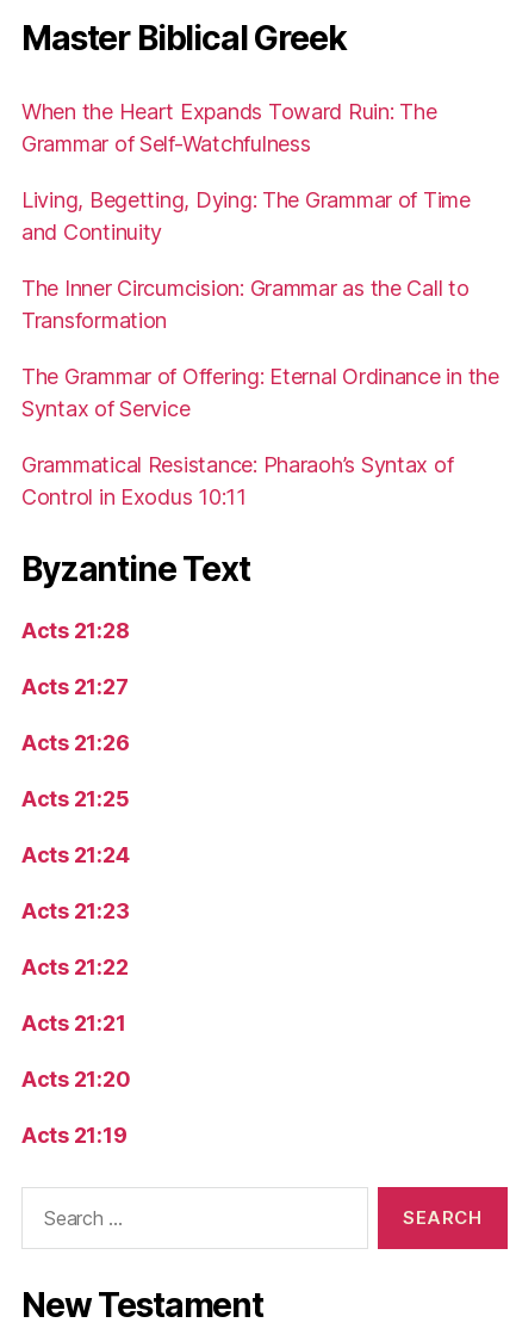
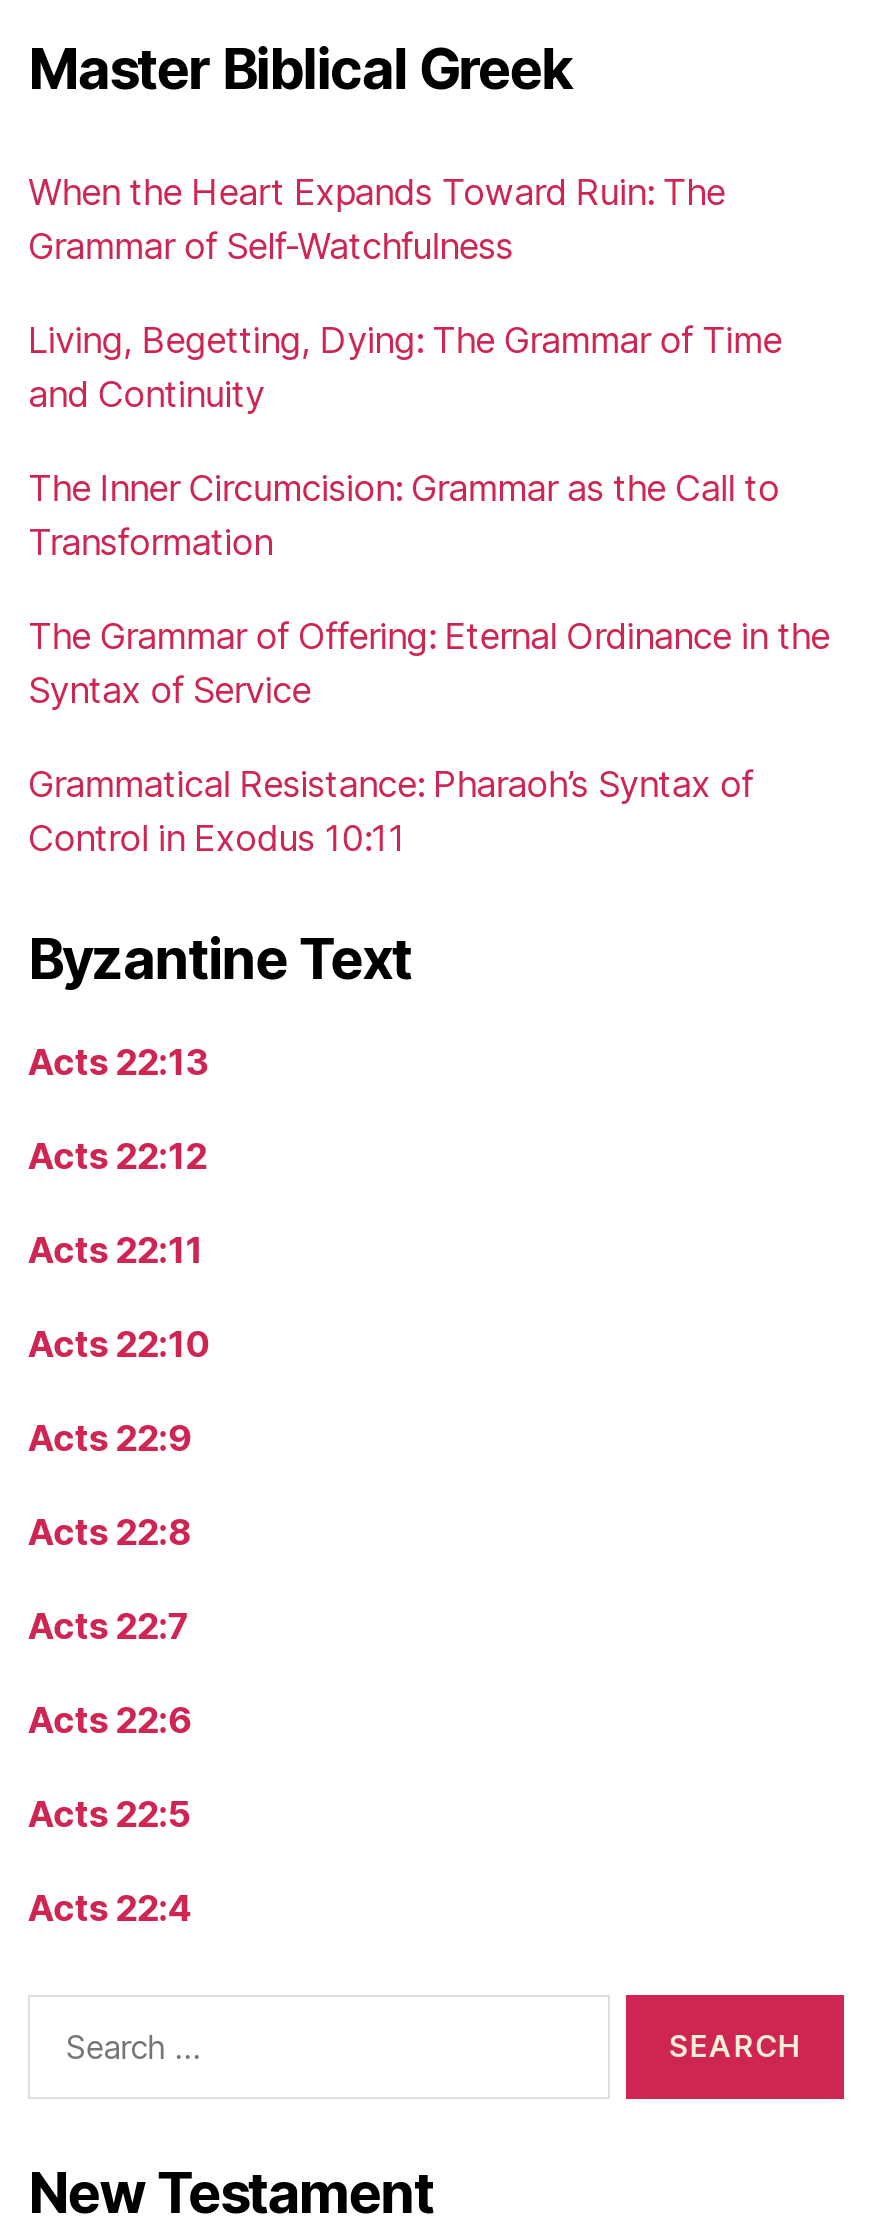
- Acts 21:28
+ Acts 22:13

- Acts 21:27
+ Acts 22:12

- Acts 21:26
+ Acts 22:11

- Acts 21:25
+ Acts 22:10

- Acts 21:24
+ Acts 22:9

- Acts 21:23
+ Acts 22:8

- Acts 21:22
+ Acts 22:7

- Acts 21:21
+ Acts 22:6

- Acts 21:20
+ Acts 22:5

- Acts 21:19
+ Acts 22:4
